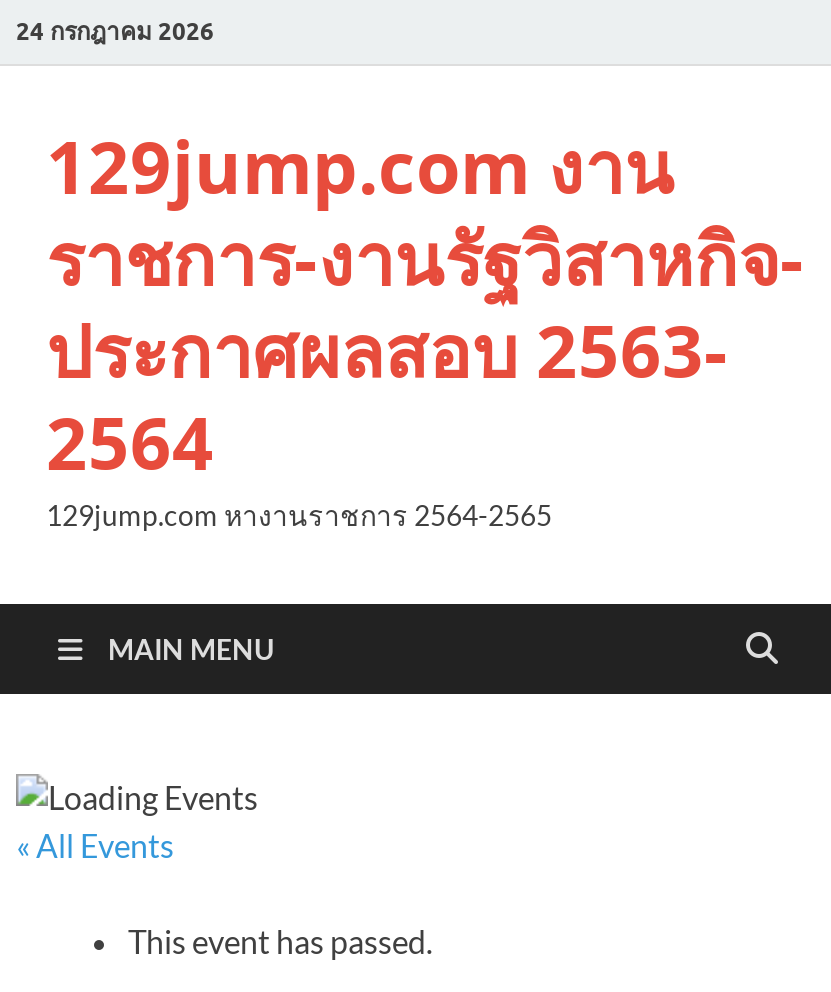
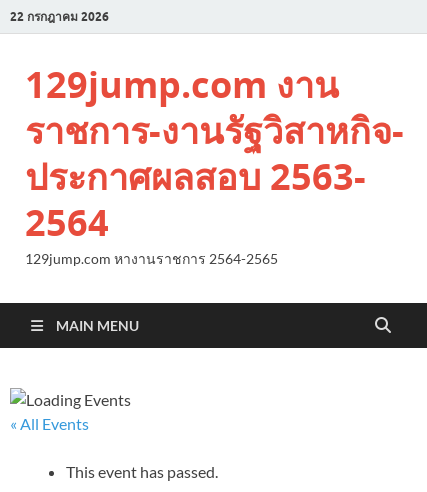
- 24 กรกฎาคม 2026
+ 22 กรกฎาคม 2026
